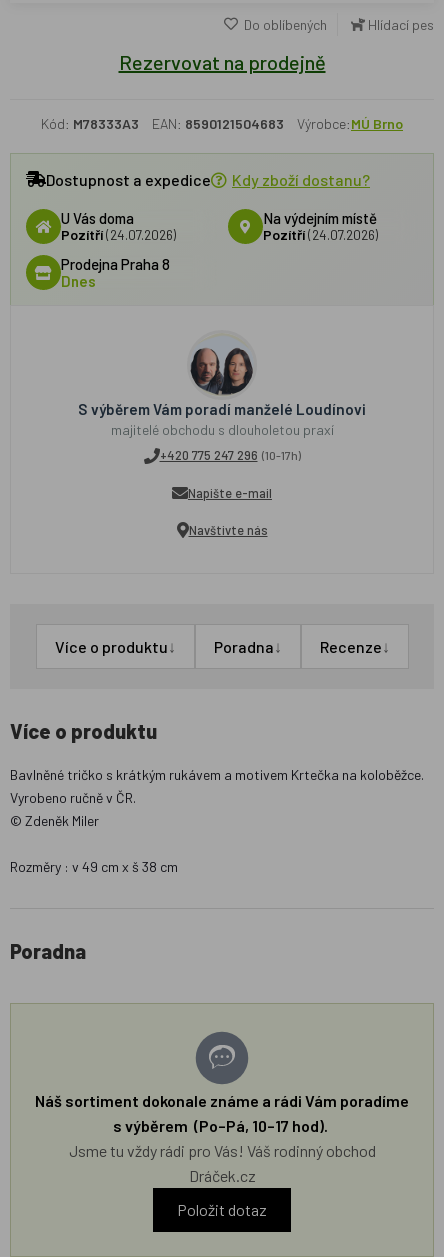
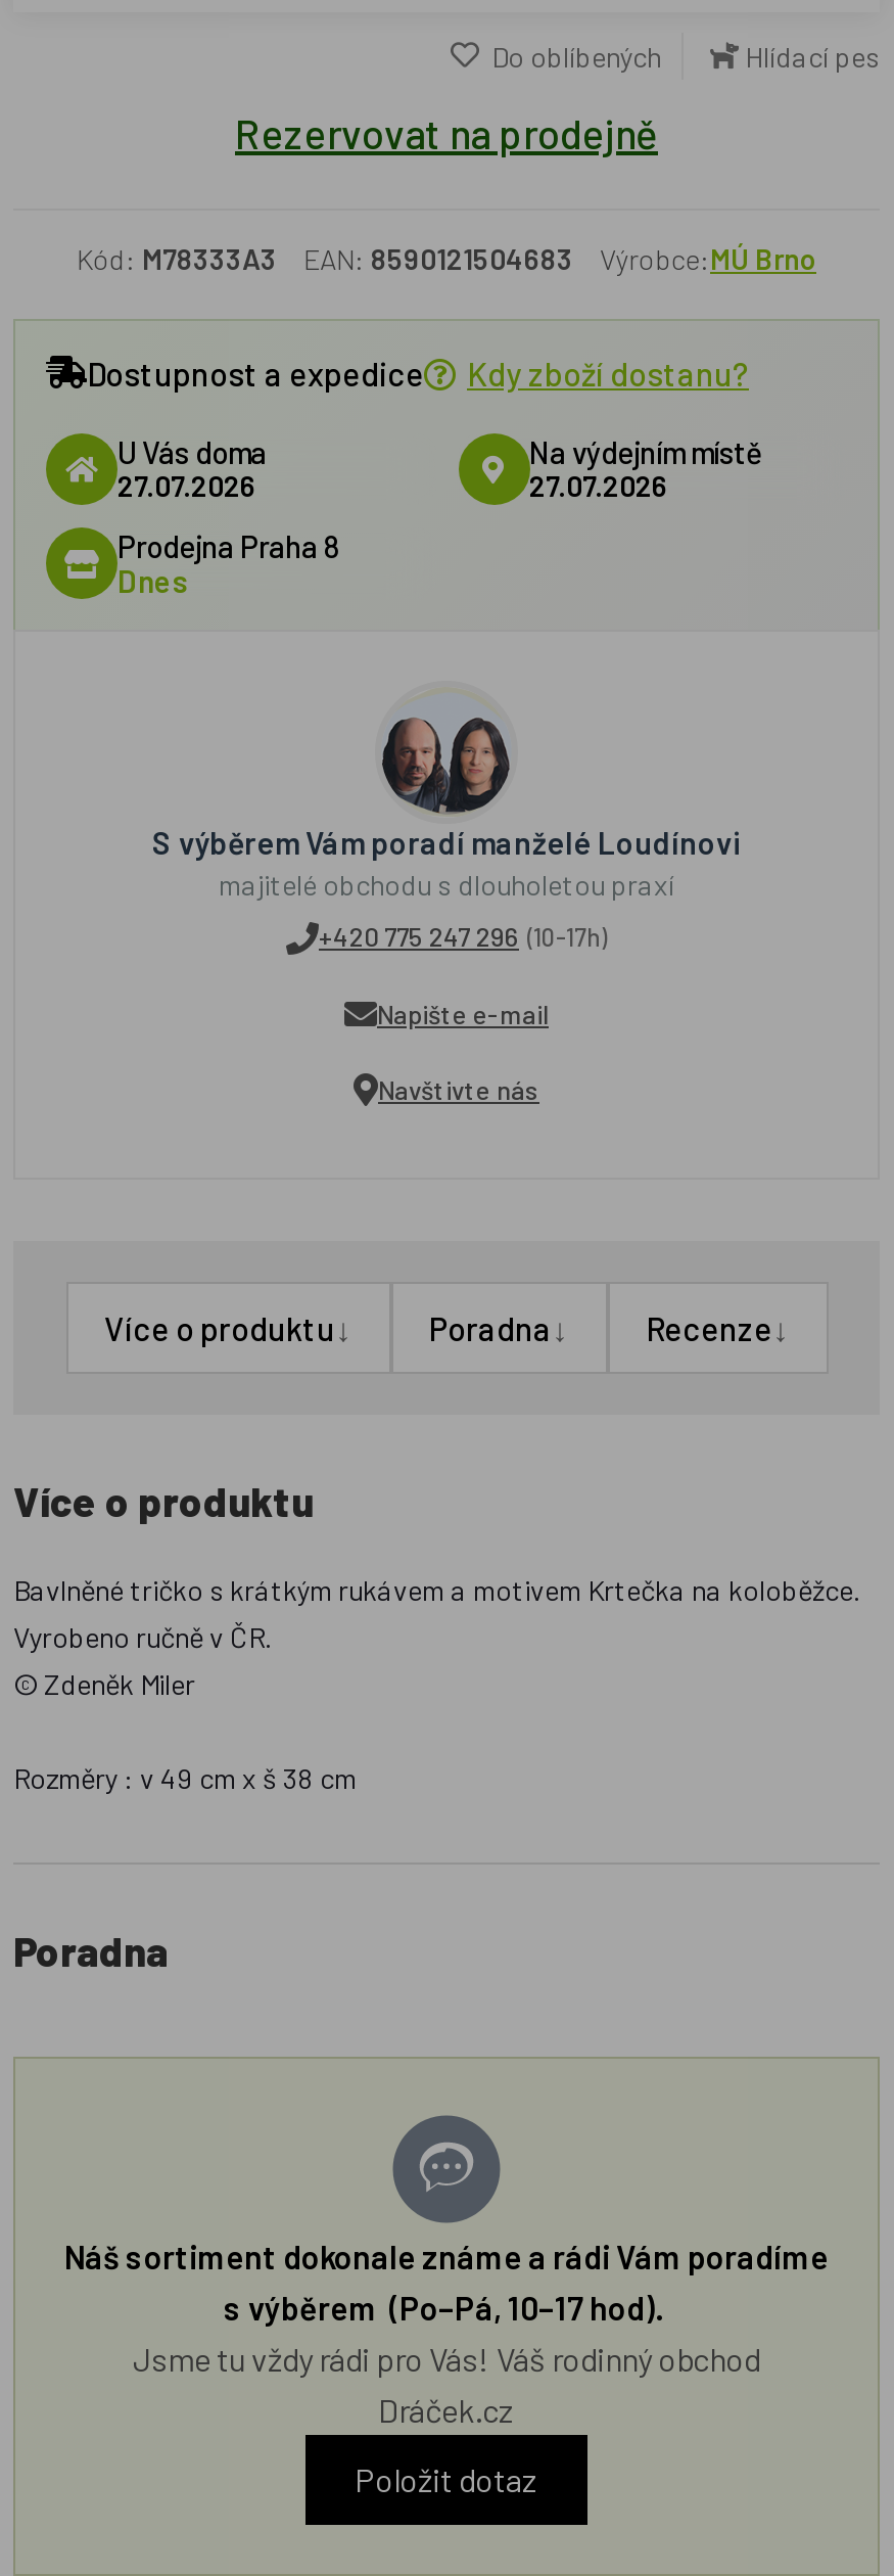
- Pozítří (24.07.2026)
+ 27.07.2026

- Pozítří (24.07.2026)
+ 27.07.2026
